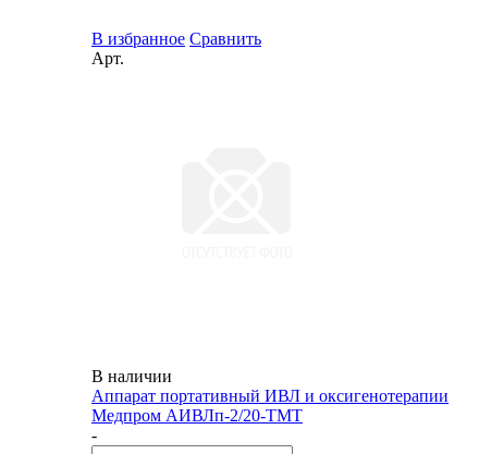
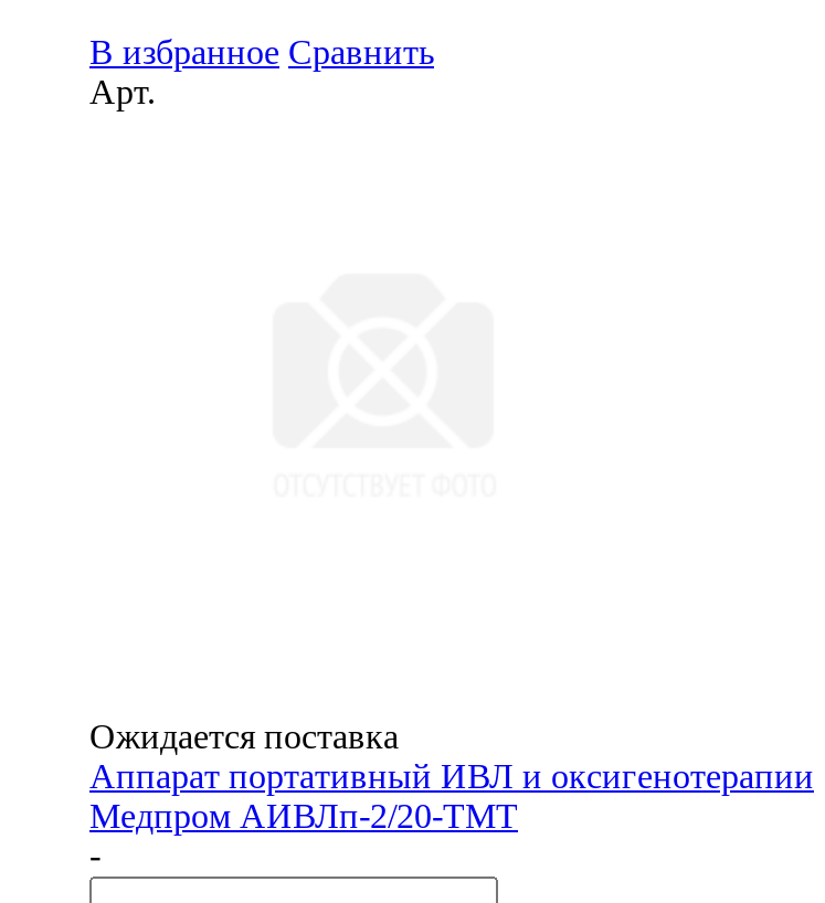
- В наличии
+ Ожидается поставка
